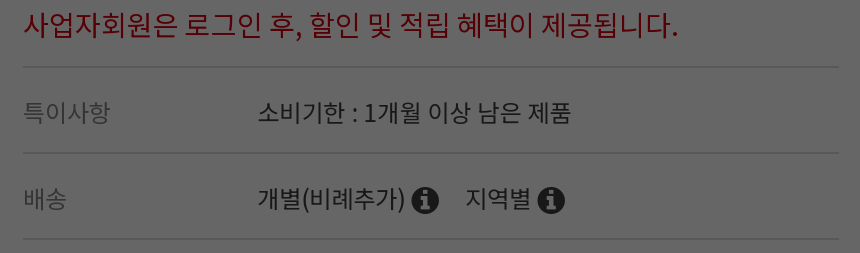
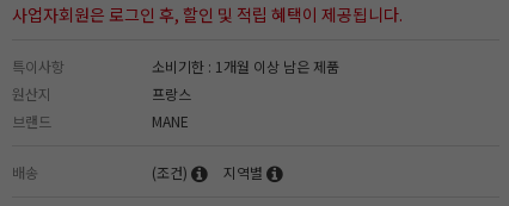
+ 원산지
+ 프랑스
+ 브랜드
+ MANE

- 개별(비례추가)
+ (조건)
